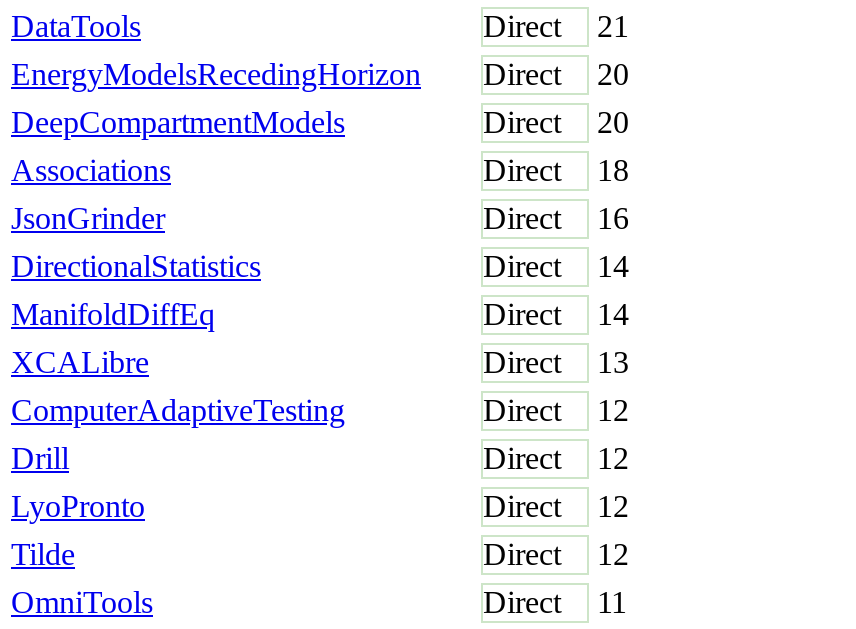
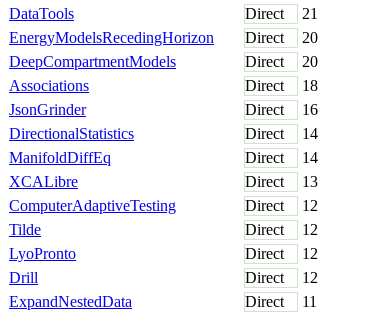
moved down: Drill

moved up: Tilde

- OmniTools
+ ExpandNestedData
